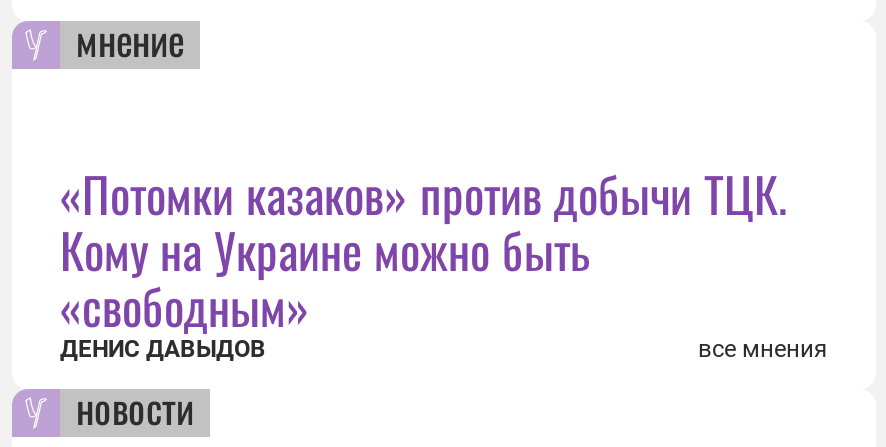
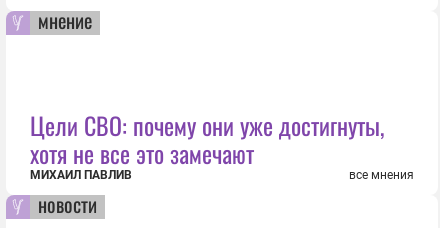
- «Потомки казаков» против добычи ТЦК.
- Кому на Украине можно быть
- «свободным»
- ДЕНИС ДАВЫДОВ
+ Цели СВО: почему они уже достигнуты,
+ хотя не все это замечают
+ МИХАИЛ ПАВЛИВ
